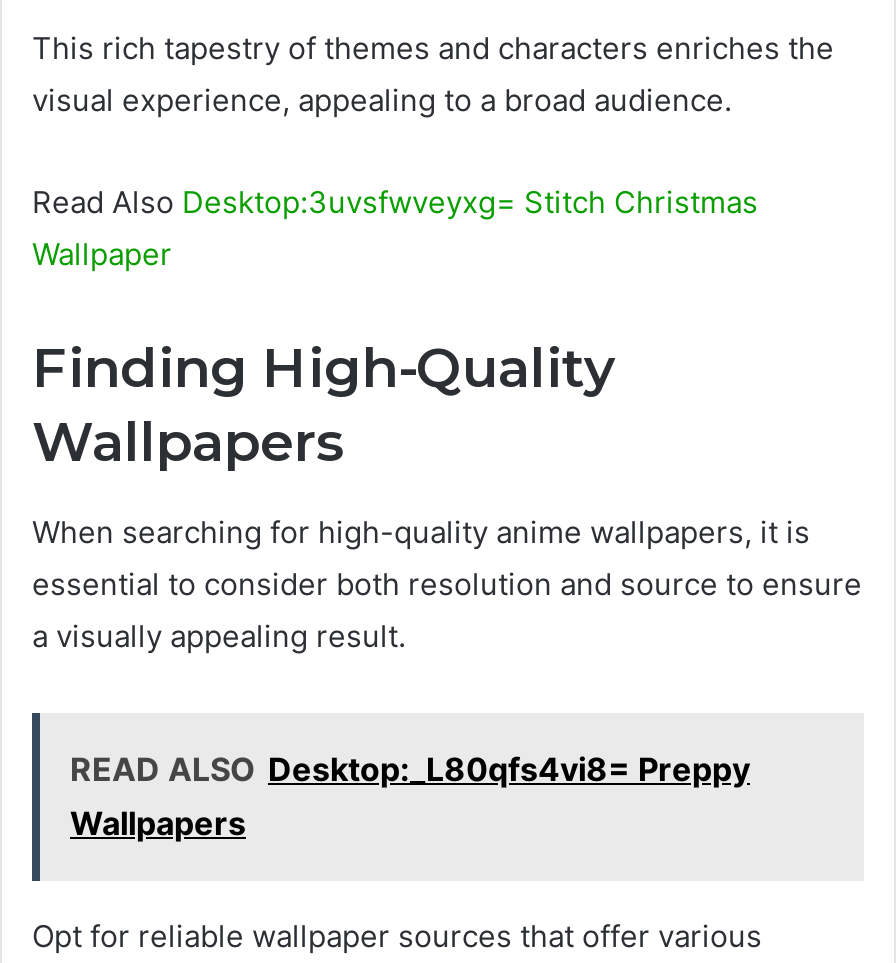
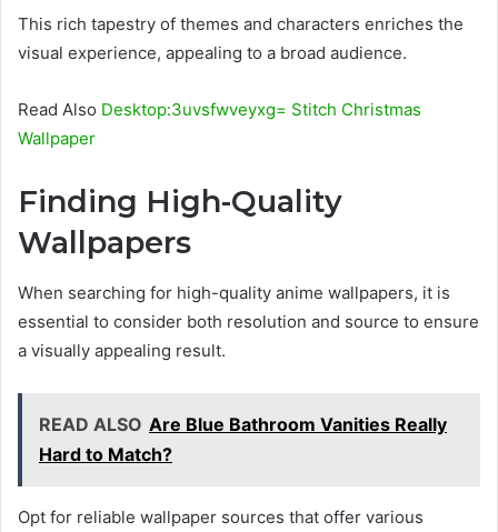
- READ ALSO Desktop:_L80qfs4vi8= Preppy
- Wallpapers
+ READ ALSO Are Blue Bathroom Vanities Really
+ Hard to Match?
